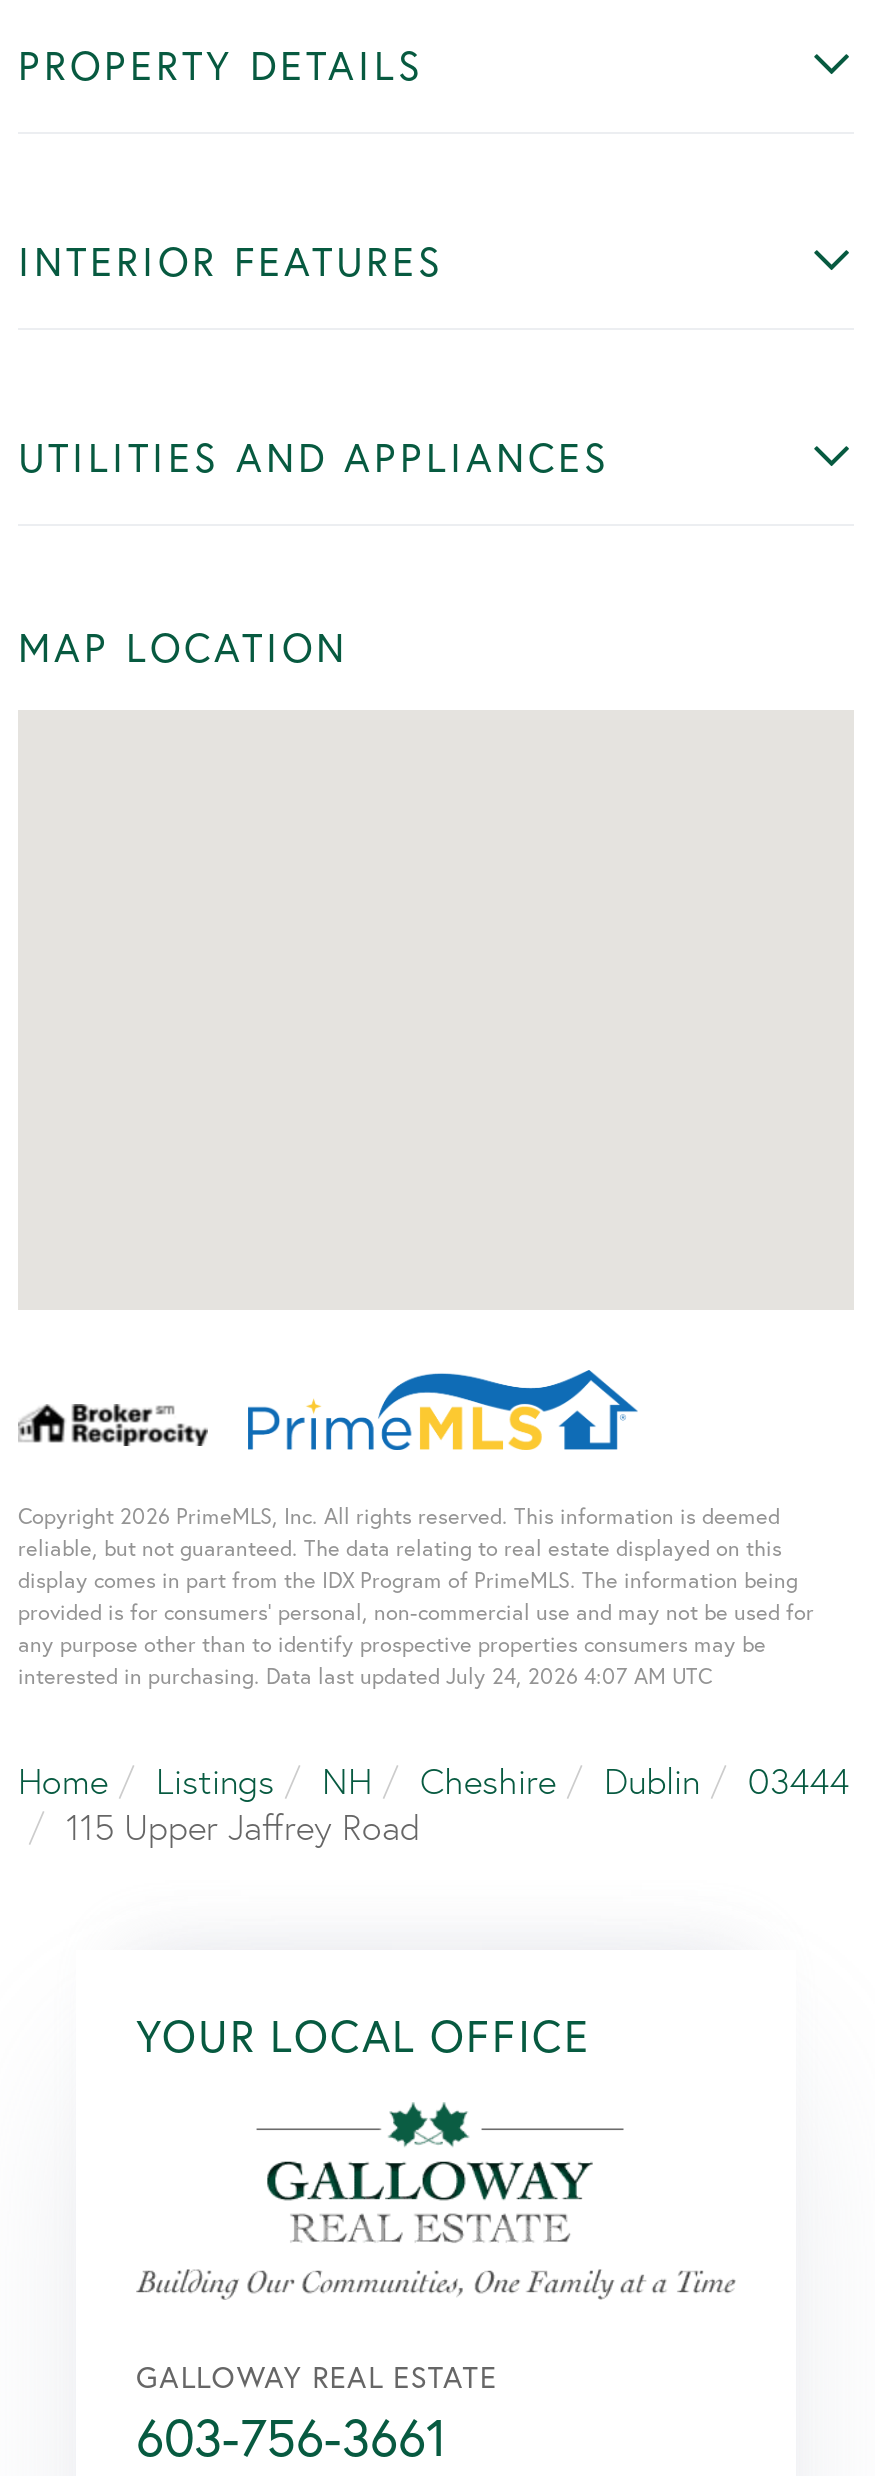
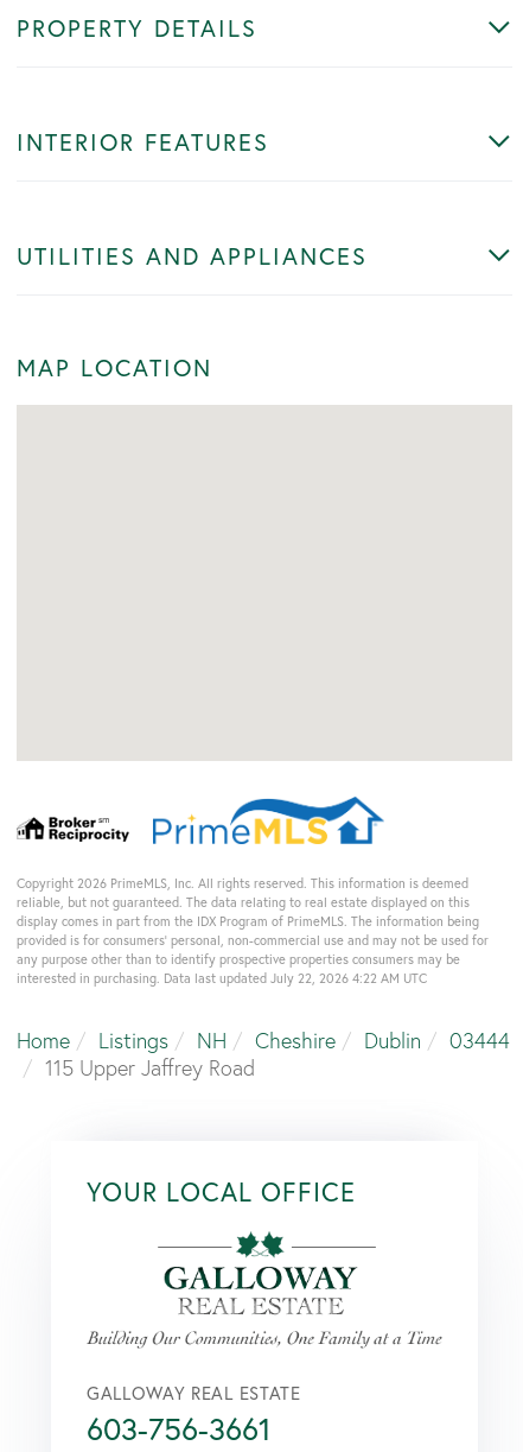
- interested in purchasing. Data last updated July 24, 2026 4:07 AM UTC
+ interested in purchasing. Data last updated July 22, 2026 4:22 AM UTC
